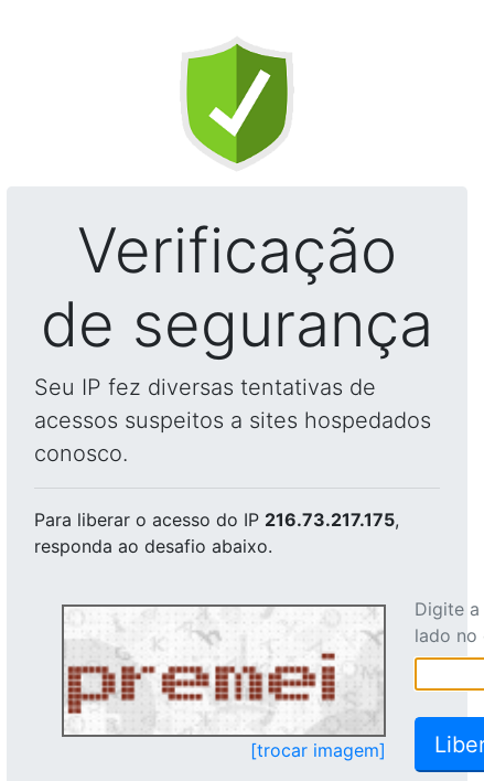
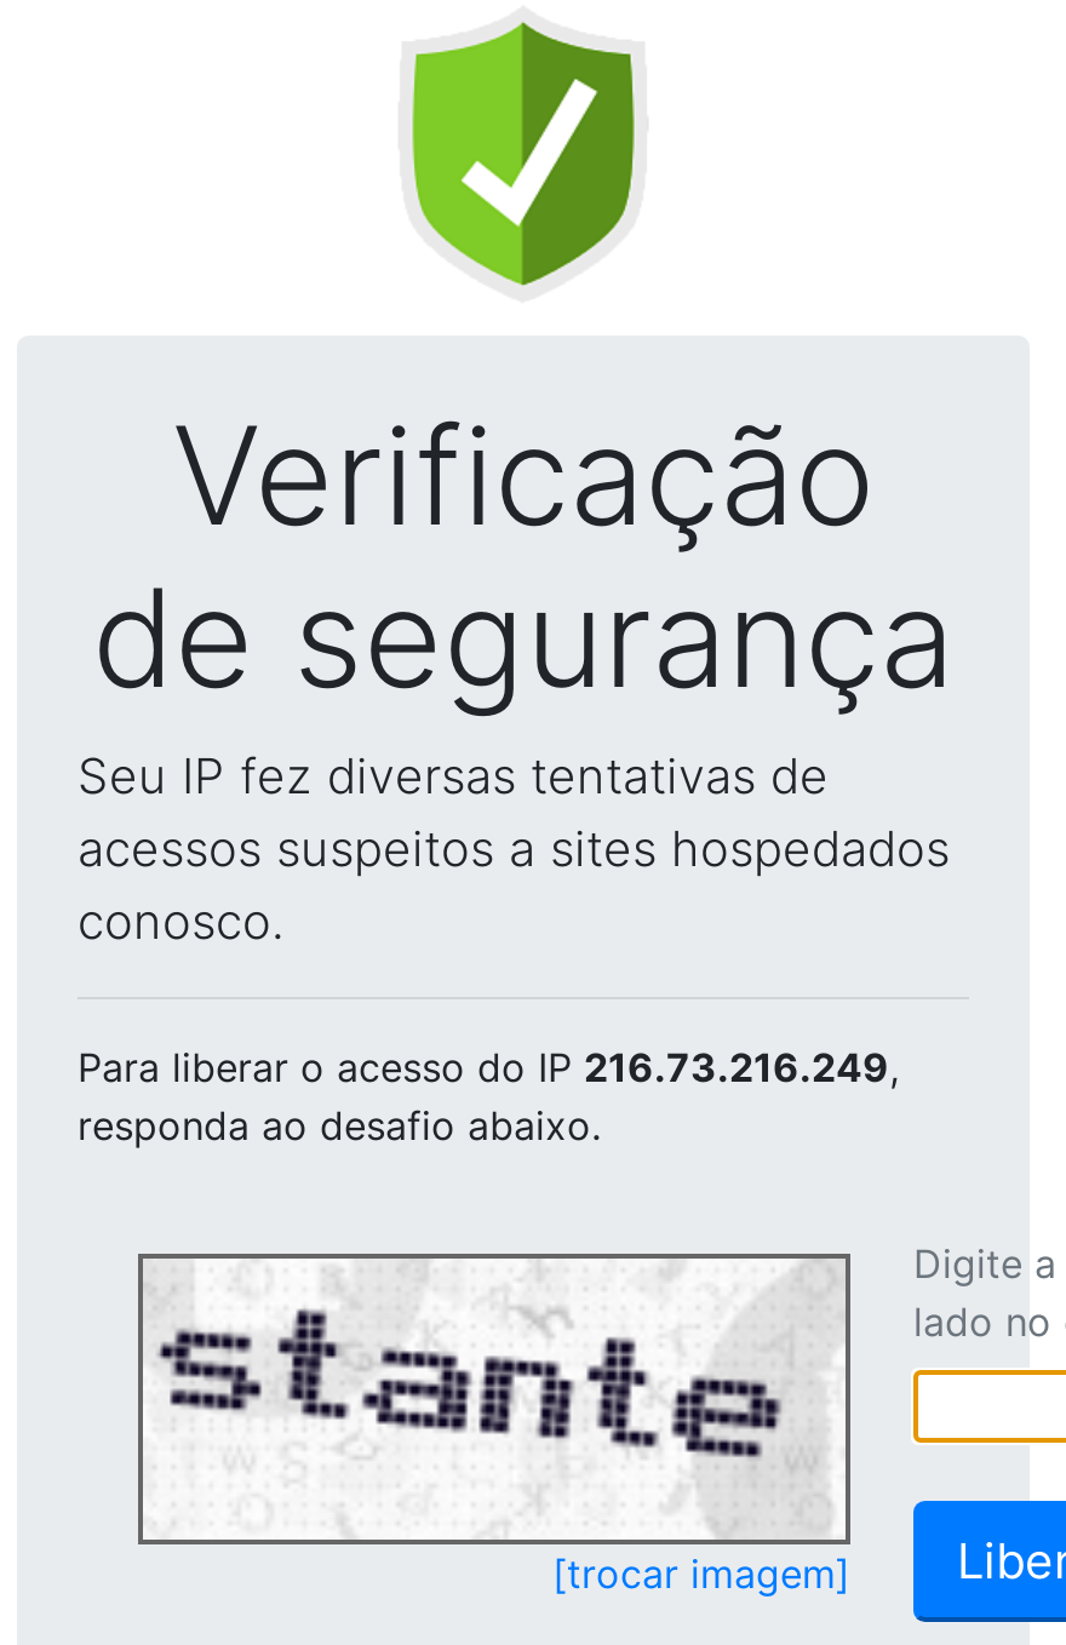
- Para liberar o acesso do IP 216.73.217.175,
+ Para liberar o acesso do IP 216.73.216.249,

- [image]
+ [image]
